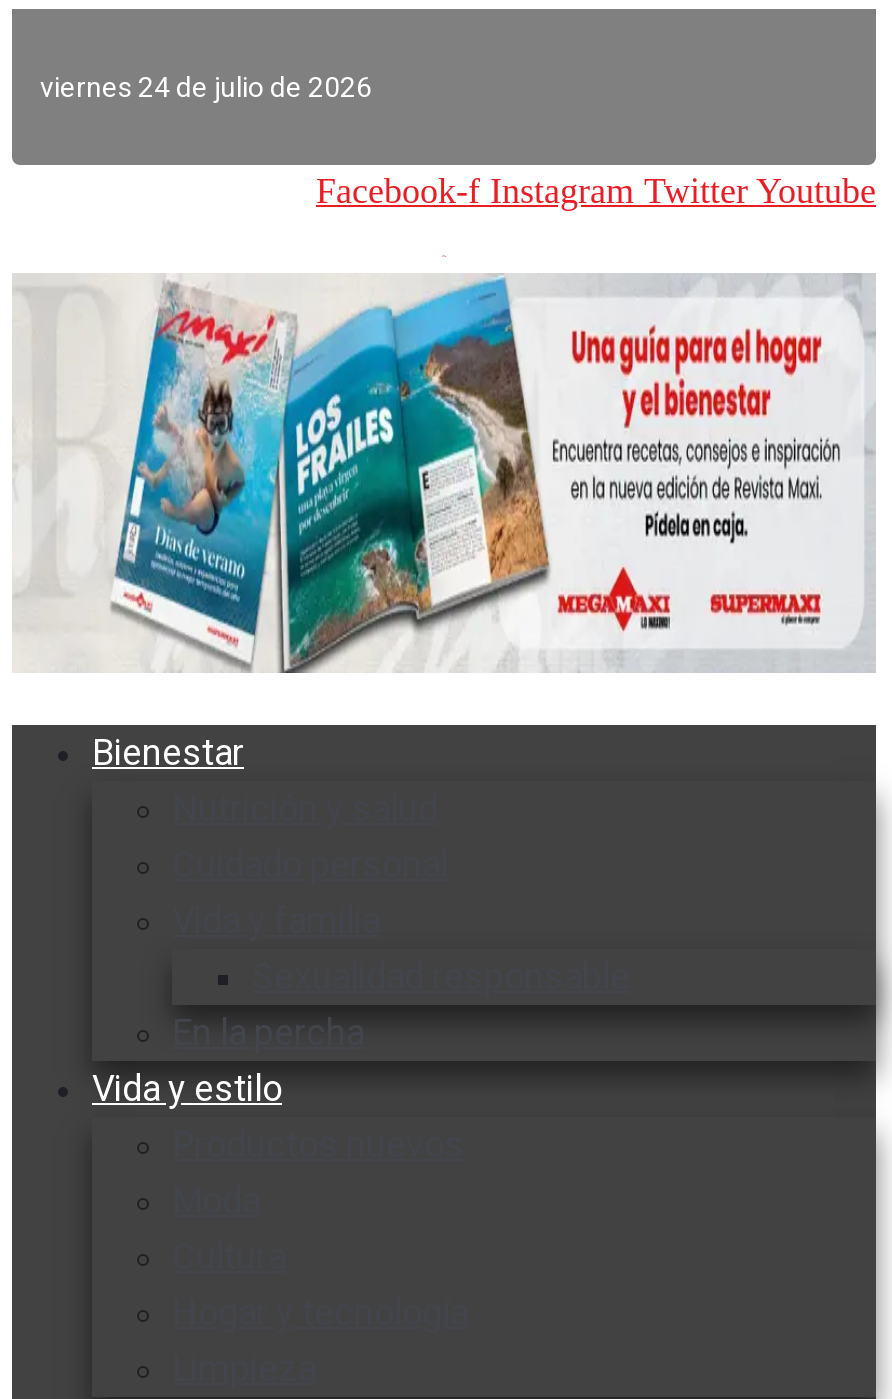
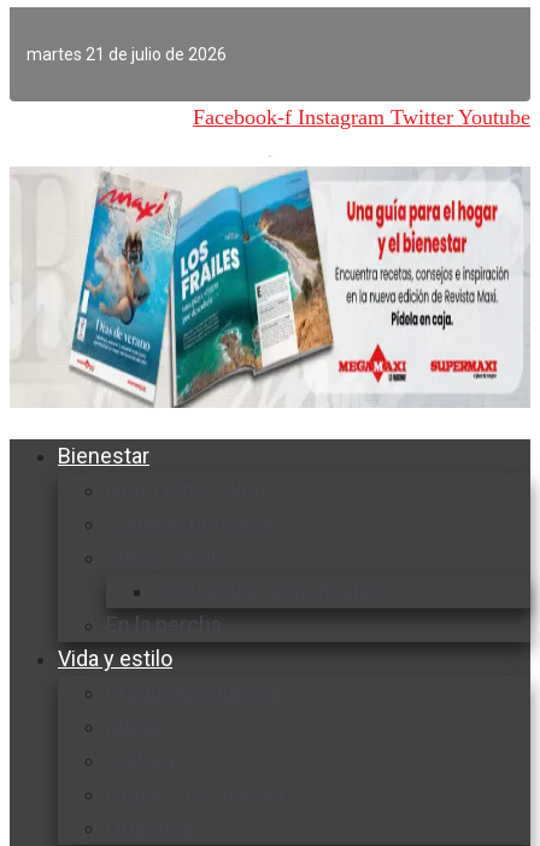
- viernes 24 de julio de 2026
+ martes 21 de julio de 2026
